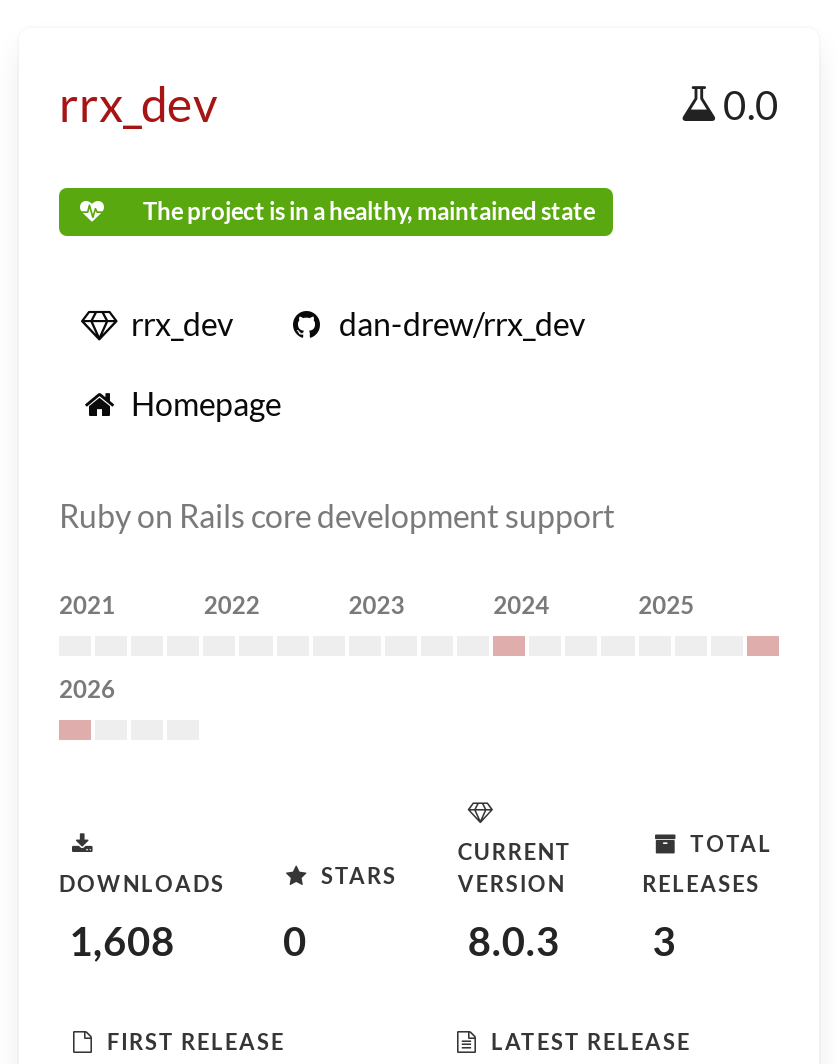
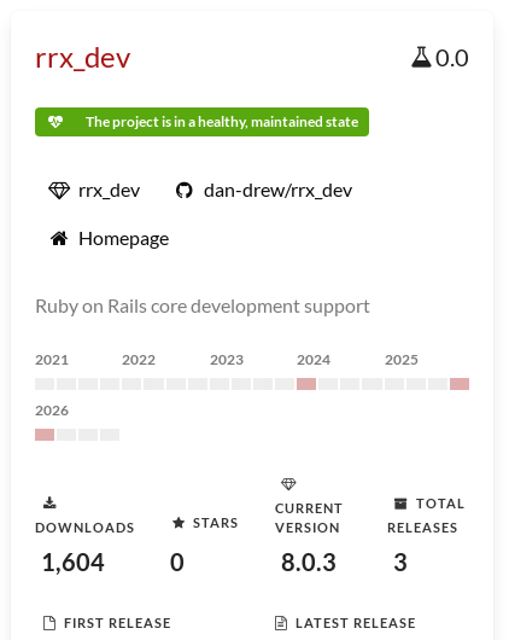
- 1,608
+ 1,604
